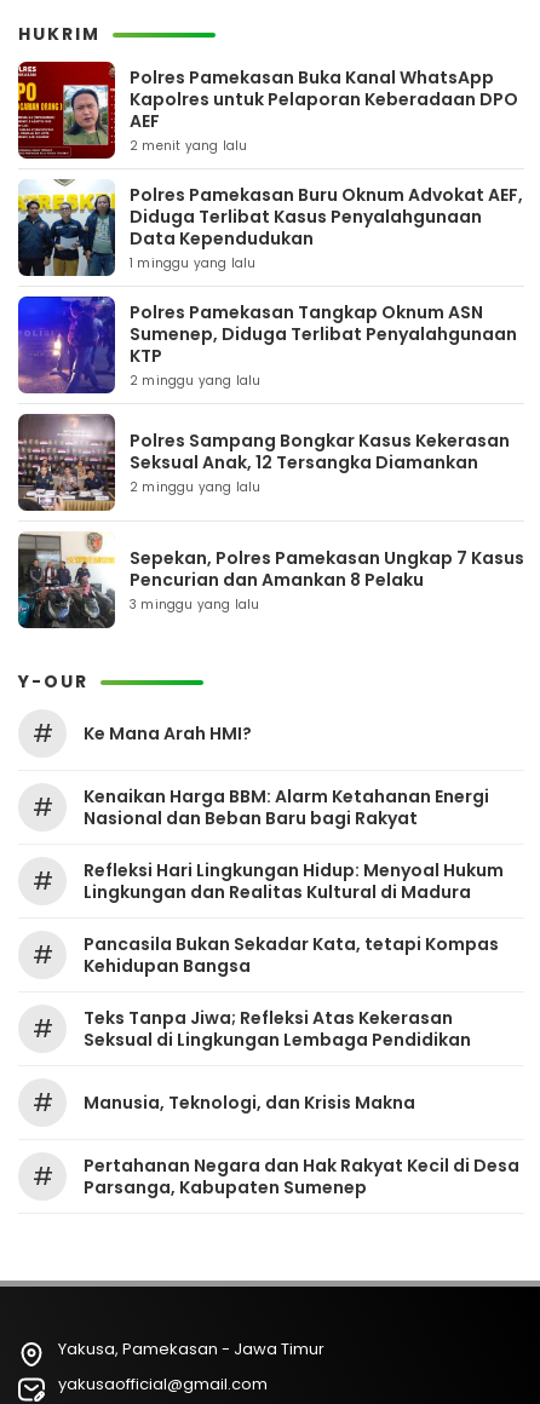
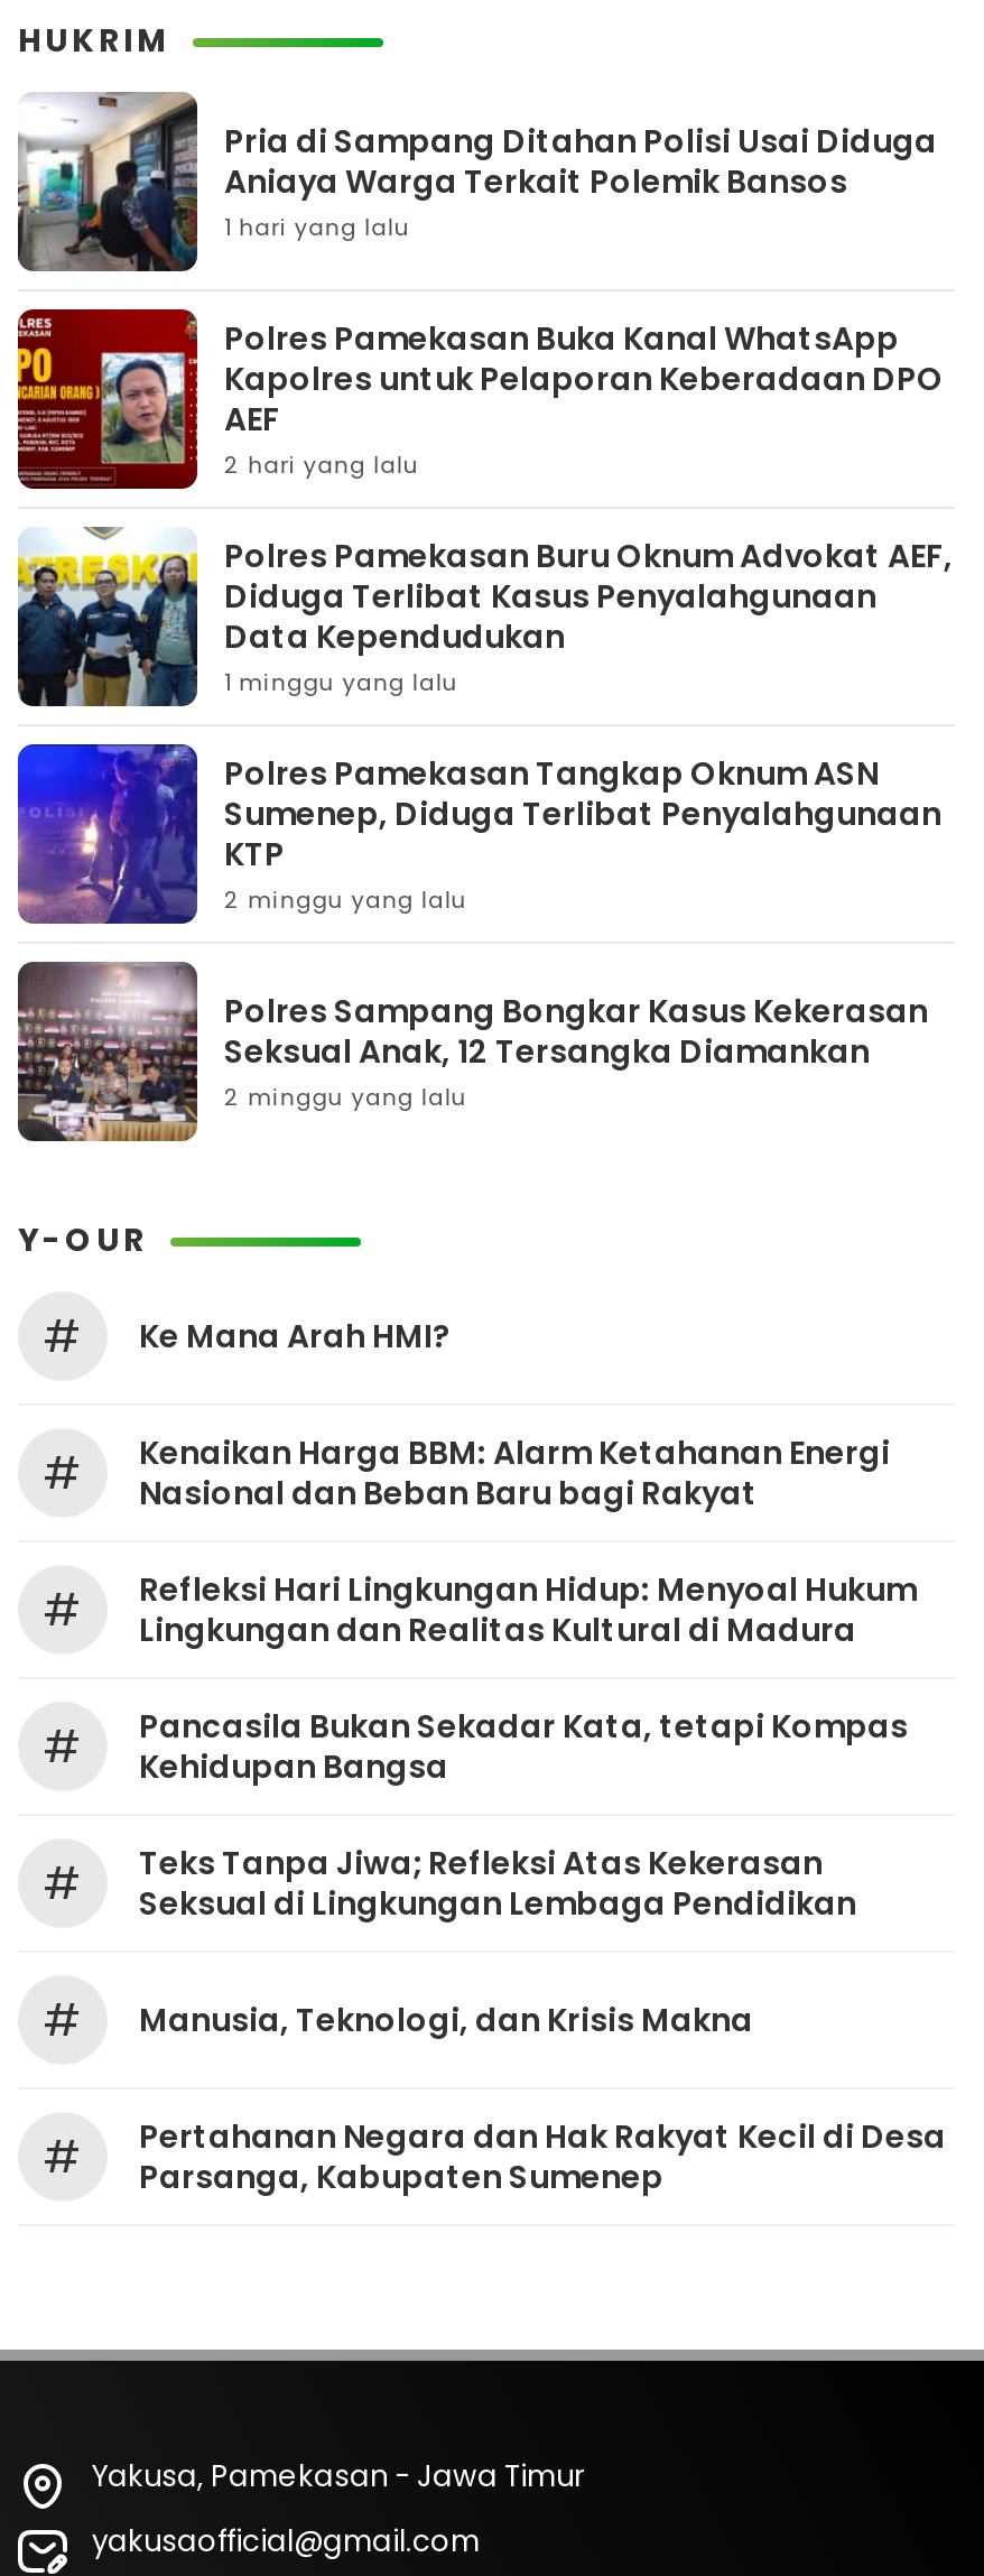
+ [image]
+ Pria di Sampang Ditahan Polisi Usai Diduga
+ Aniaya Warga Terkait Polemik Bansos
+ 1 hari yang lalu

moved down: [image] | Polres Pamekasan Buka Kanal WhatsApp | Kapolres untuk Pelaporan Keberadaan DPO | AEF

- 2 menit yang lalu
+ 2 hari yang lalu

moved down: [image] | Polres Pamekasan Buru Oknum Advokat AEF, | Diduga Terlibat Kasus Penyalahgunaan | ... | Seksual Anak, 12 Tersangka Diamankan | 2 minggu yang lalu

- [image]
- Sepekan, Polres Pamekasan Ungkap 7 Kasus
- Pencurian dan Amankan 8 Pelaku
- 3 minggu yang lalu
